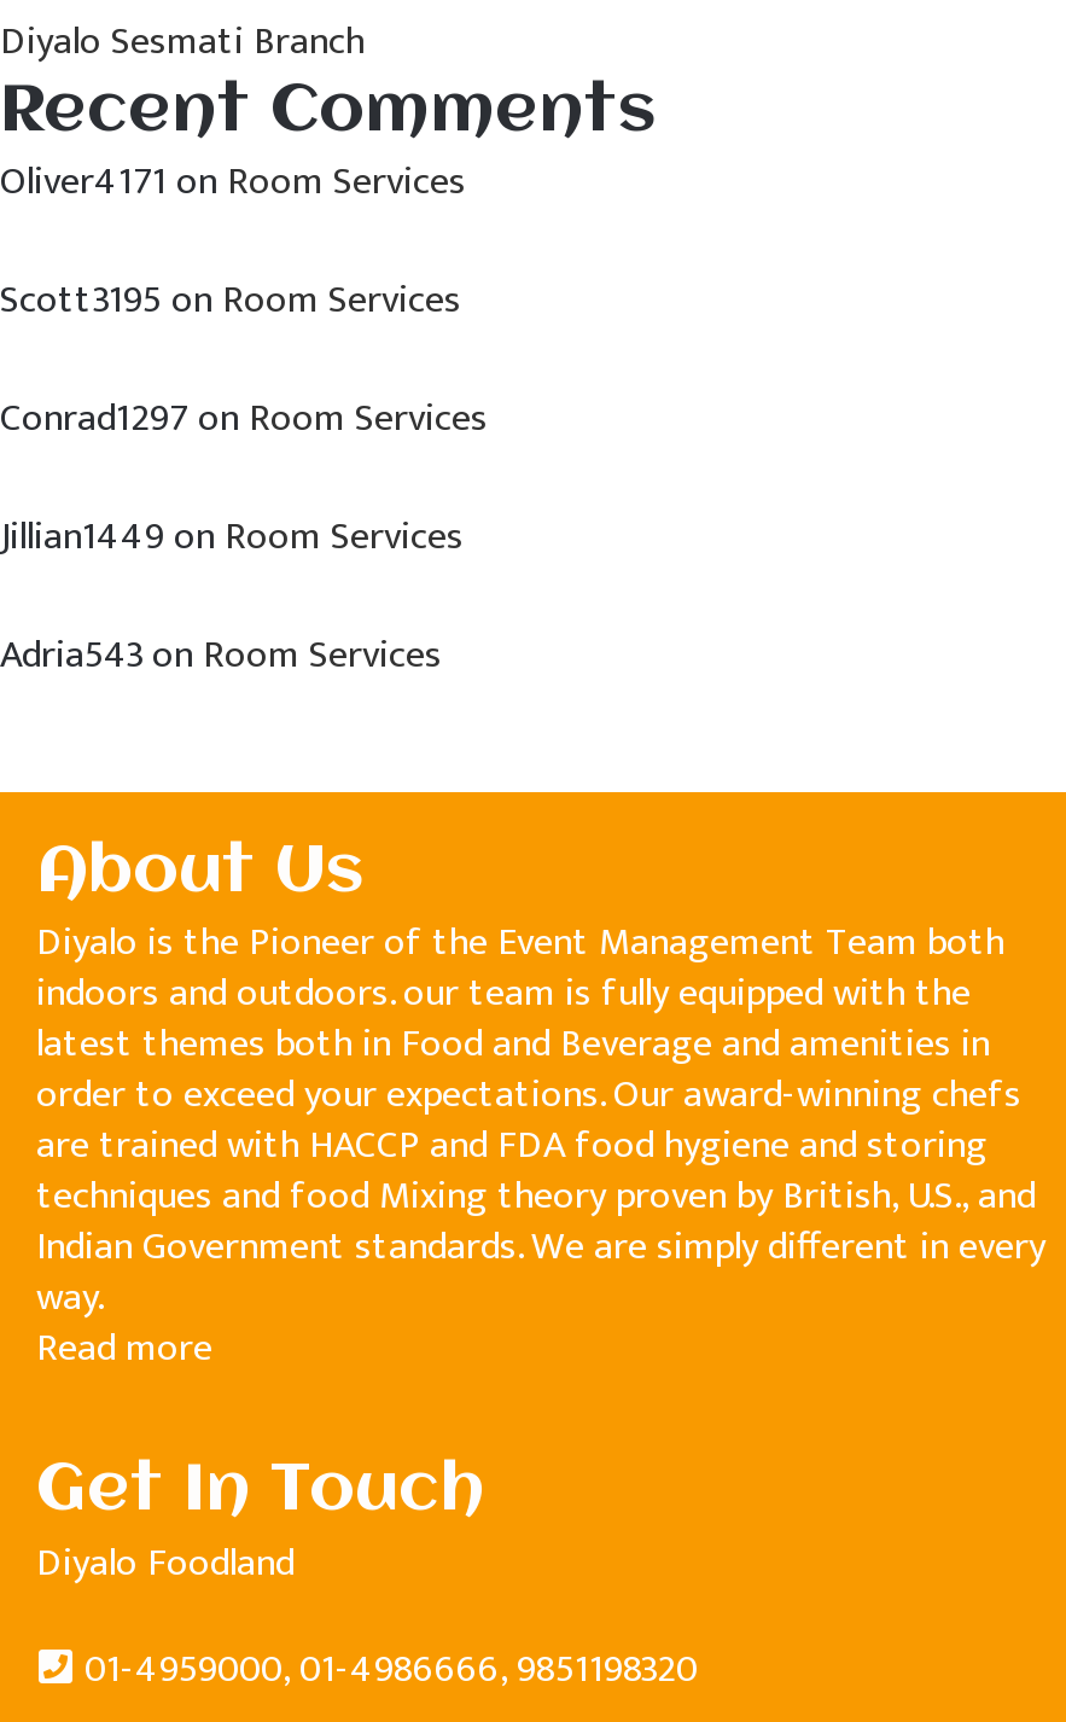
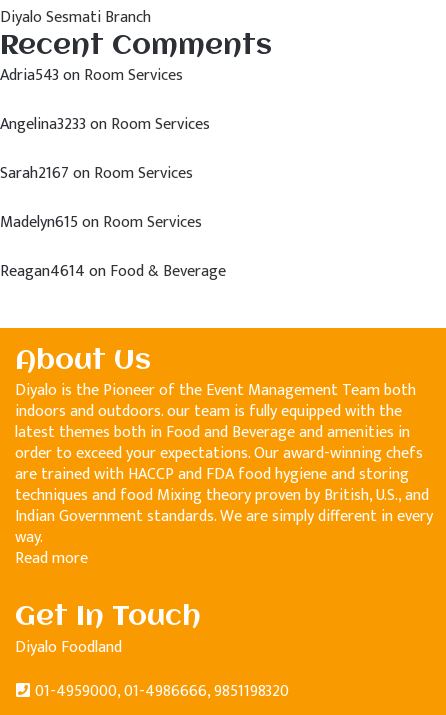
- Oliver4171 on Room Services
- Scott3195 on Room Services
- Conrad1297 on Room Services
- Jillian1449 on Room Services

moved up: Adria543on Room Services

+ Angelina3233 on Room Services
+ Sarah2167 on Room Services
+ Madelyn615 on Room Services
+ Reagan4614 on Food & Beverage
